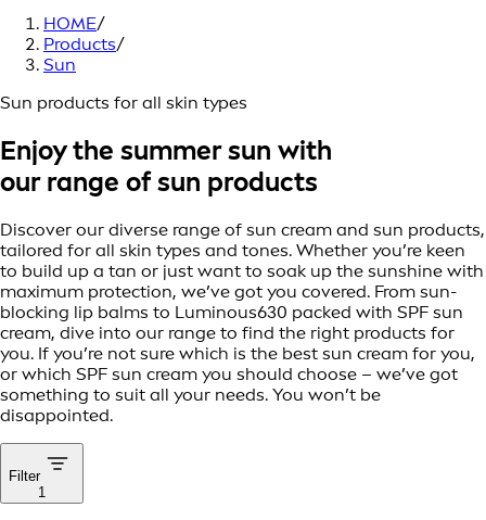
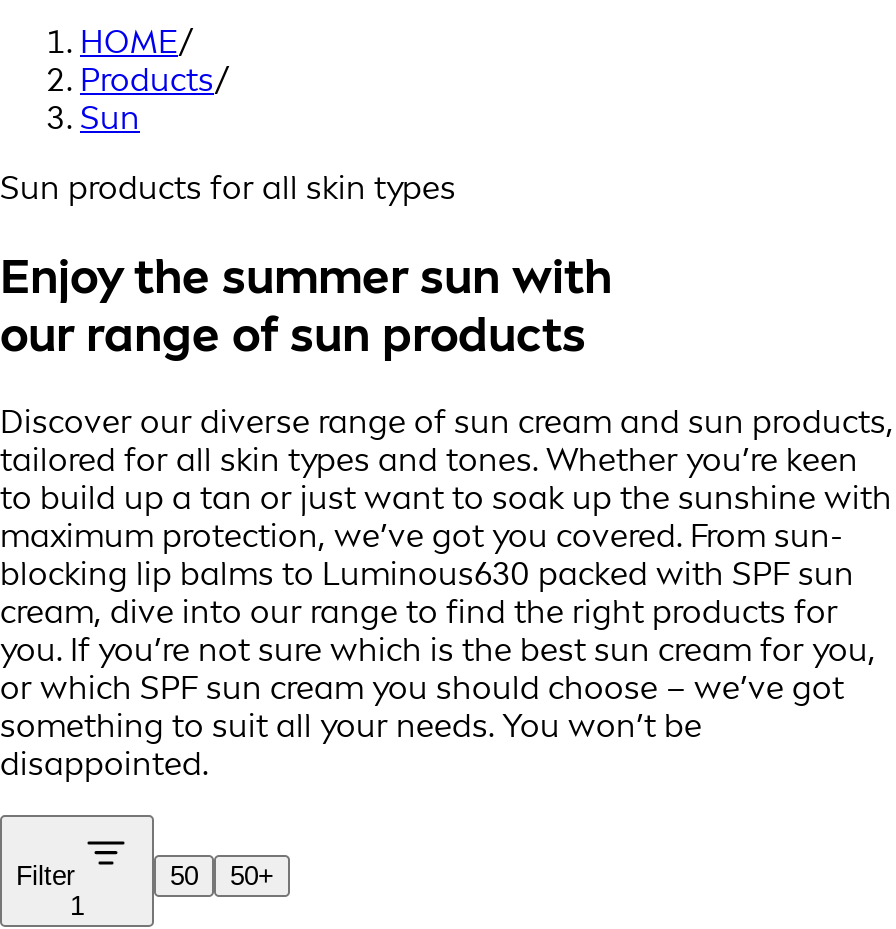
+ 50
+ 50+
